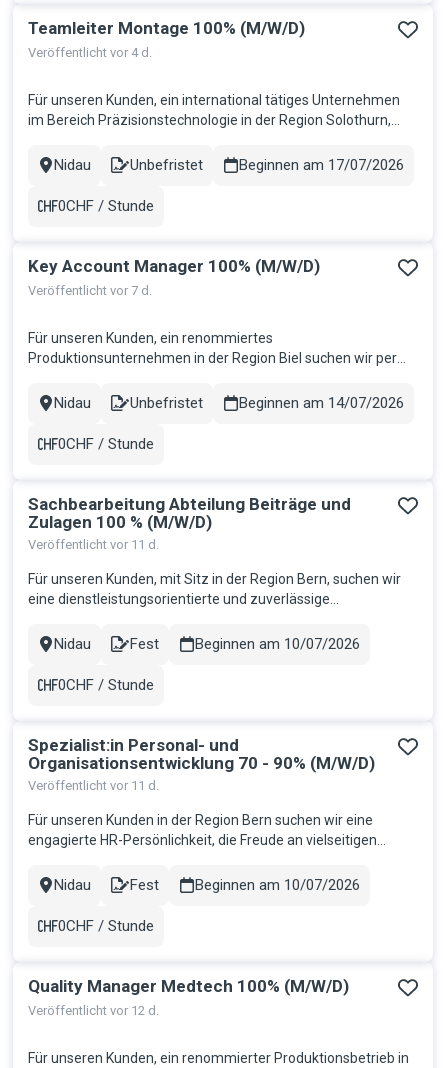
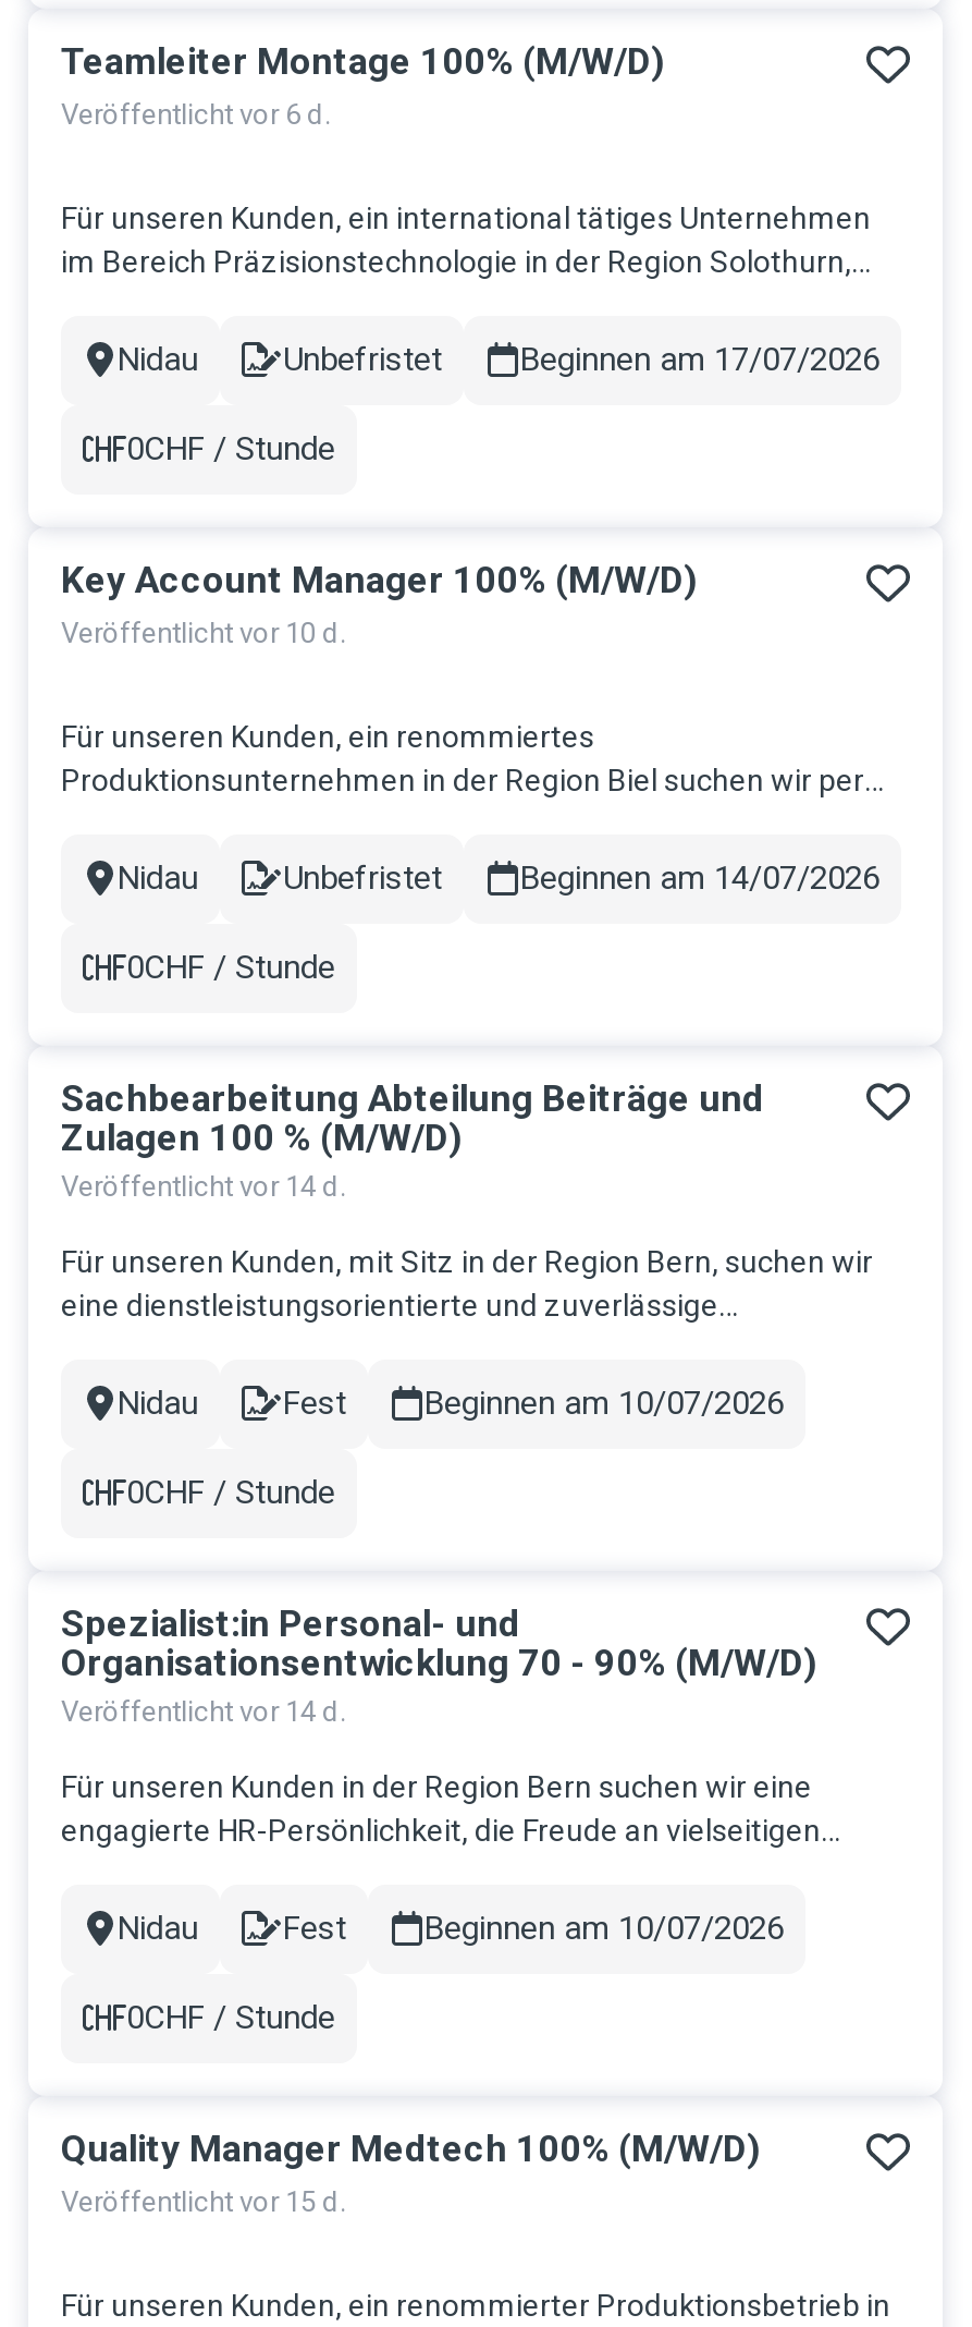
- Veröffentlicht vor 4 d.
+ Veröffentlicht vor 6 d.

- Veröffentlicht vor 7 d.
+ Veröffentlicht vor 10 d.

- Veröffentlicht vor 11 d.
+ Veröffentlicht vor 14 d.

- Veröffentlicht vor 11 d.
+ Veröffentlicht vor 14 d.

- Veröffentlicht vor 12 d.
+ Veröffentlicht vor 15 d.
